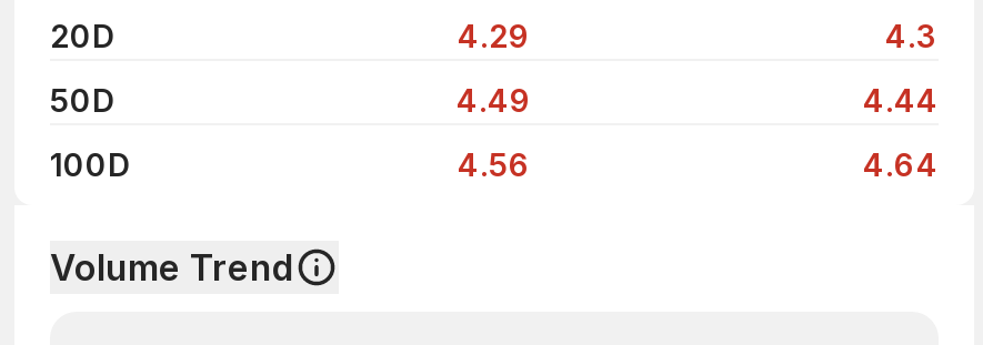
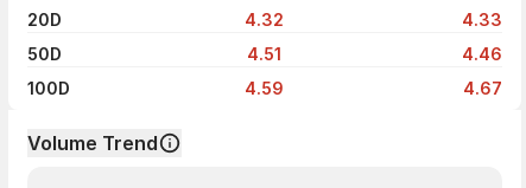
- 4.29
+ 4.32

- 4.3
+ 4.33

- 4.49
+ 4.51

- 4.44
+ 4.46

- 4.56
+ 4.59

- 4.64
+ 4.67
